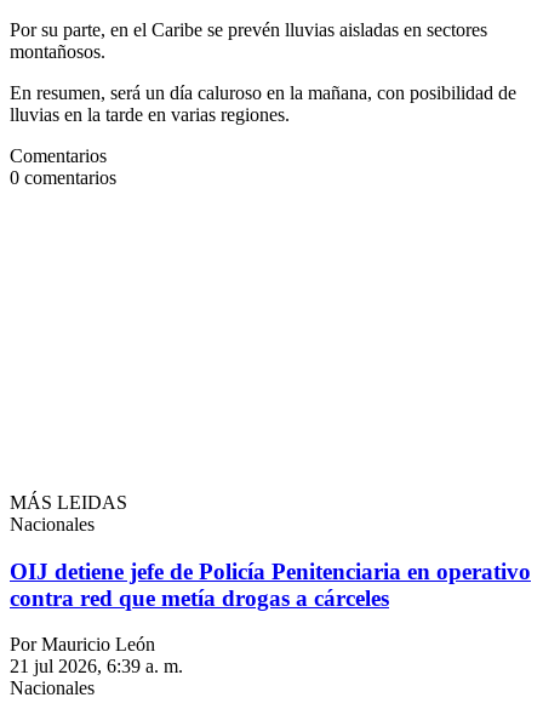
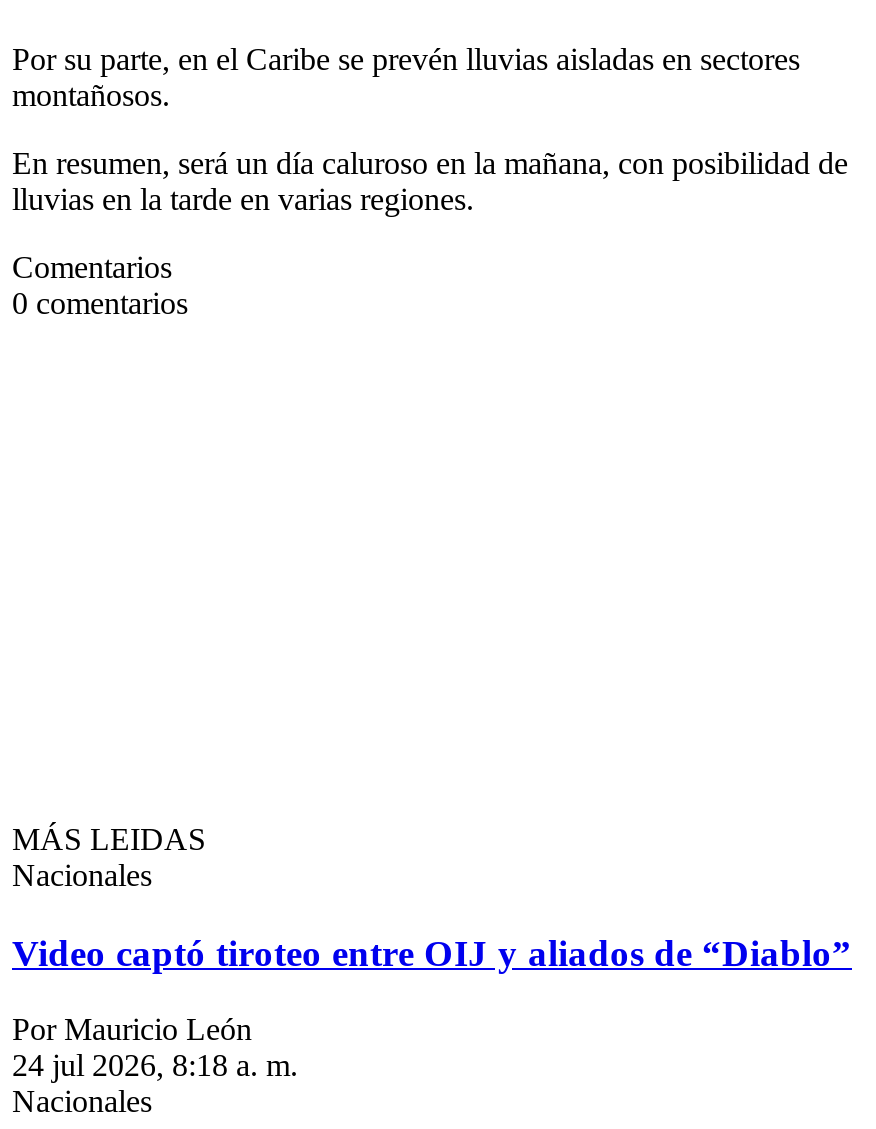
- OIJ detiene jefe de Policía Penitenciaria en operativo
- contra red que metía drogas a cárceles
+ Video captó tiroteo entre OIJ y aliados de “Diablo”

- 21 jul 2026, 6:39 a. m.
+ 24 jul 2026, 8:18 a. m.
